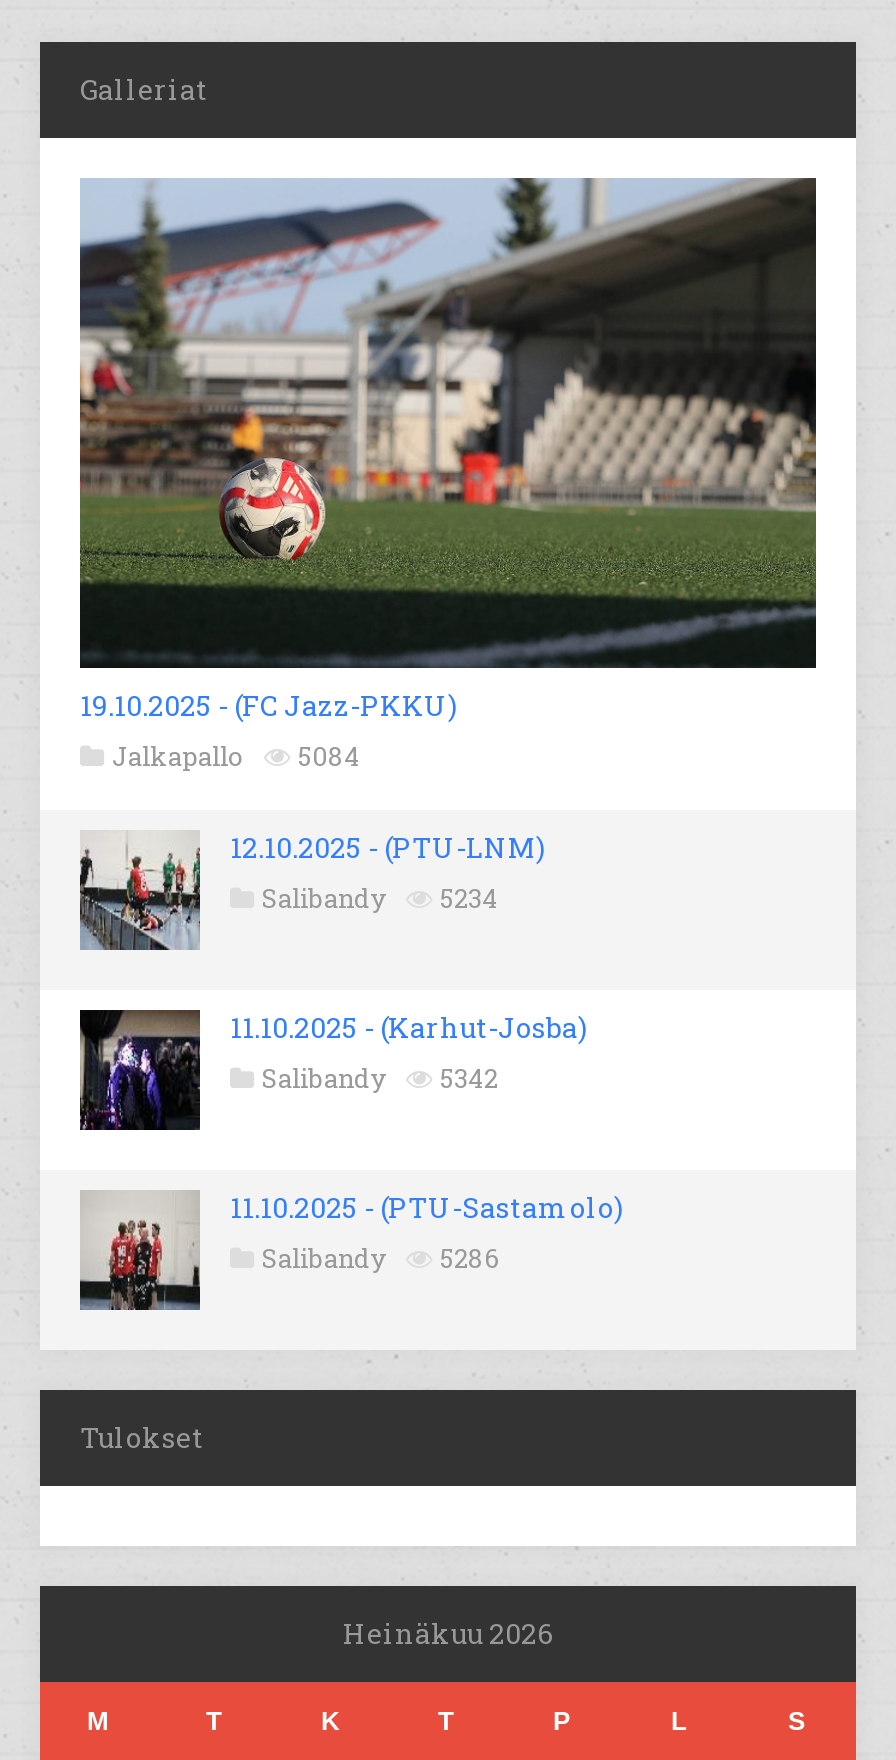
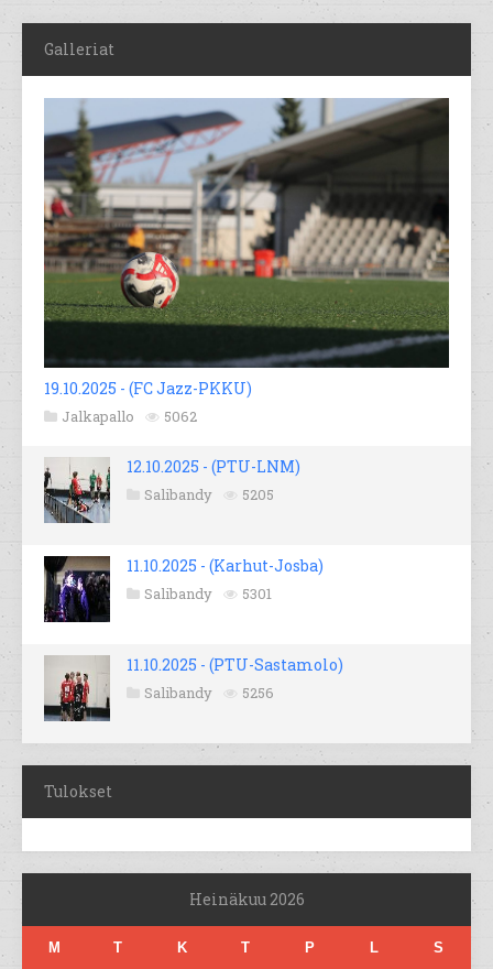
- Jalkapallo 5084
+ Jalkapallo 5062

- Salibandy 5234
+ Salibandy 5205

- Salibandy 5342
+ Salibandy 5301

- Salibandy 5286
+ Salibandy 5256
